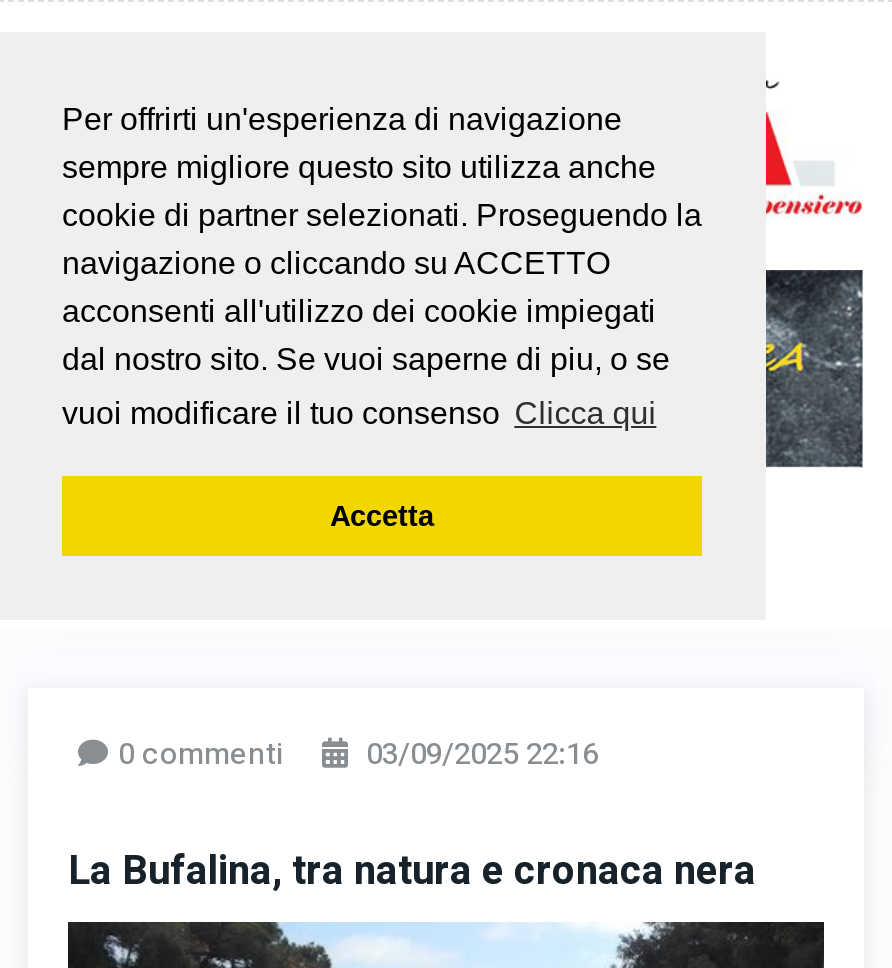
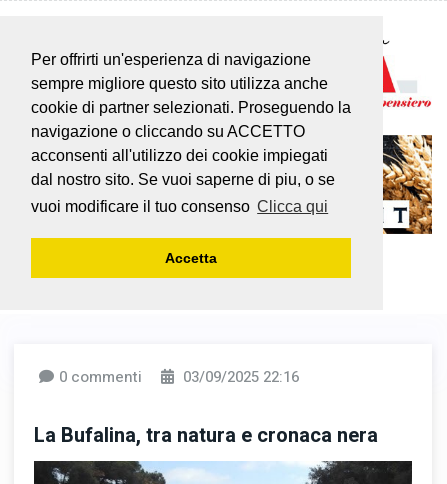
- [image]
+ [image]
